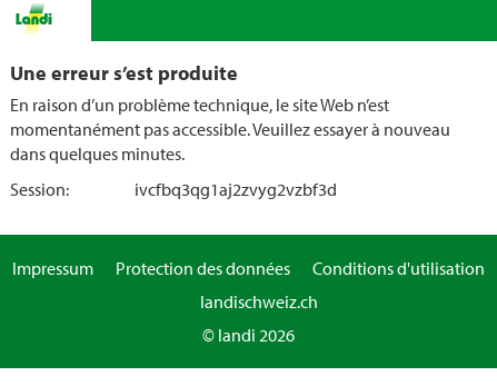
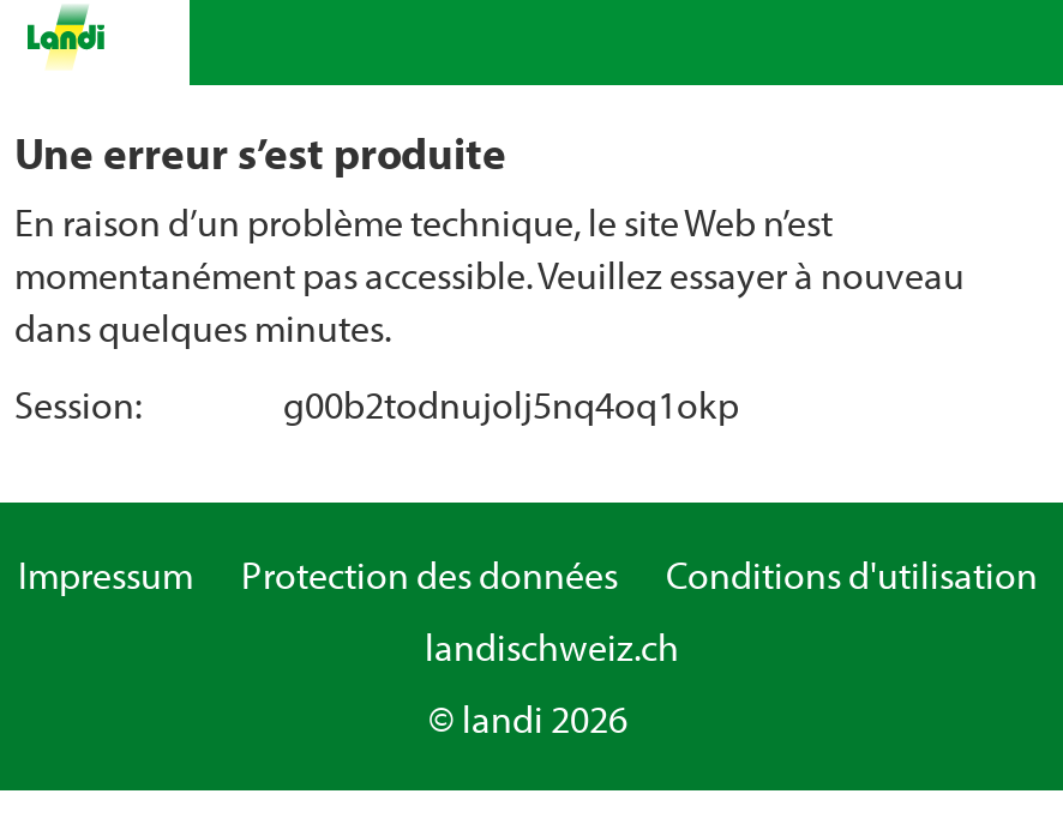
- ivcfbq3qg1aj2zvyg2vzbf3d
+ g00b2todnujolj5nq4oq1okp
